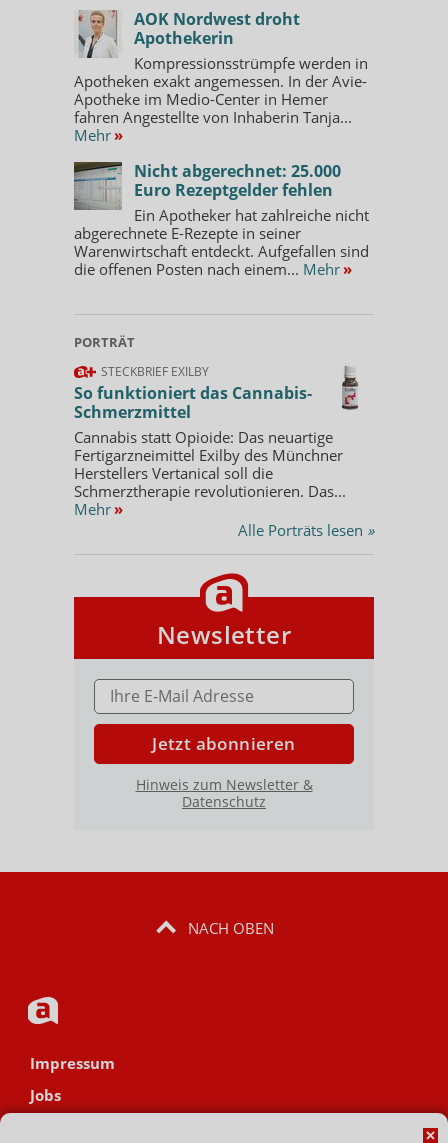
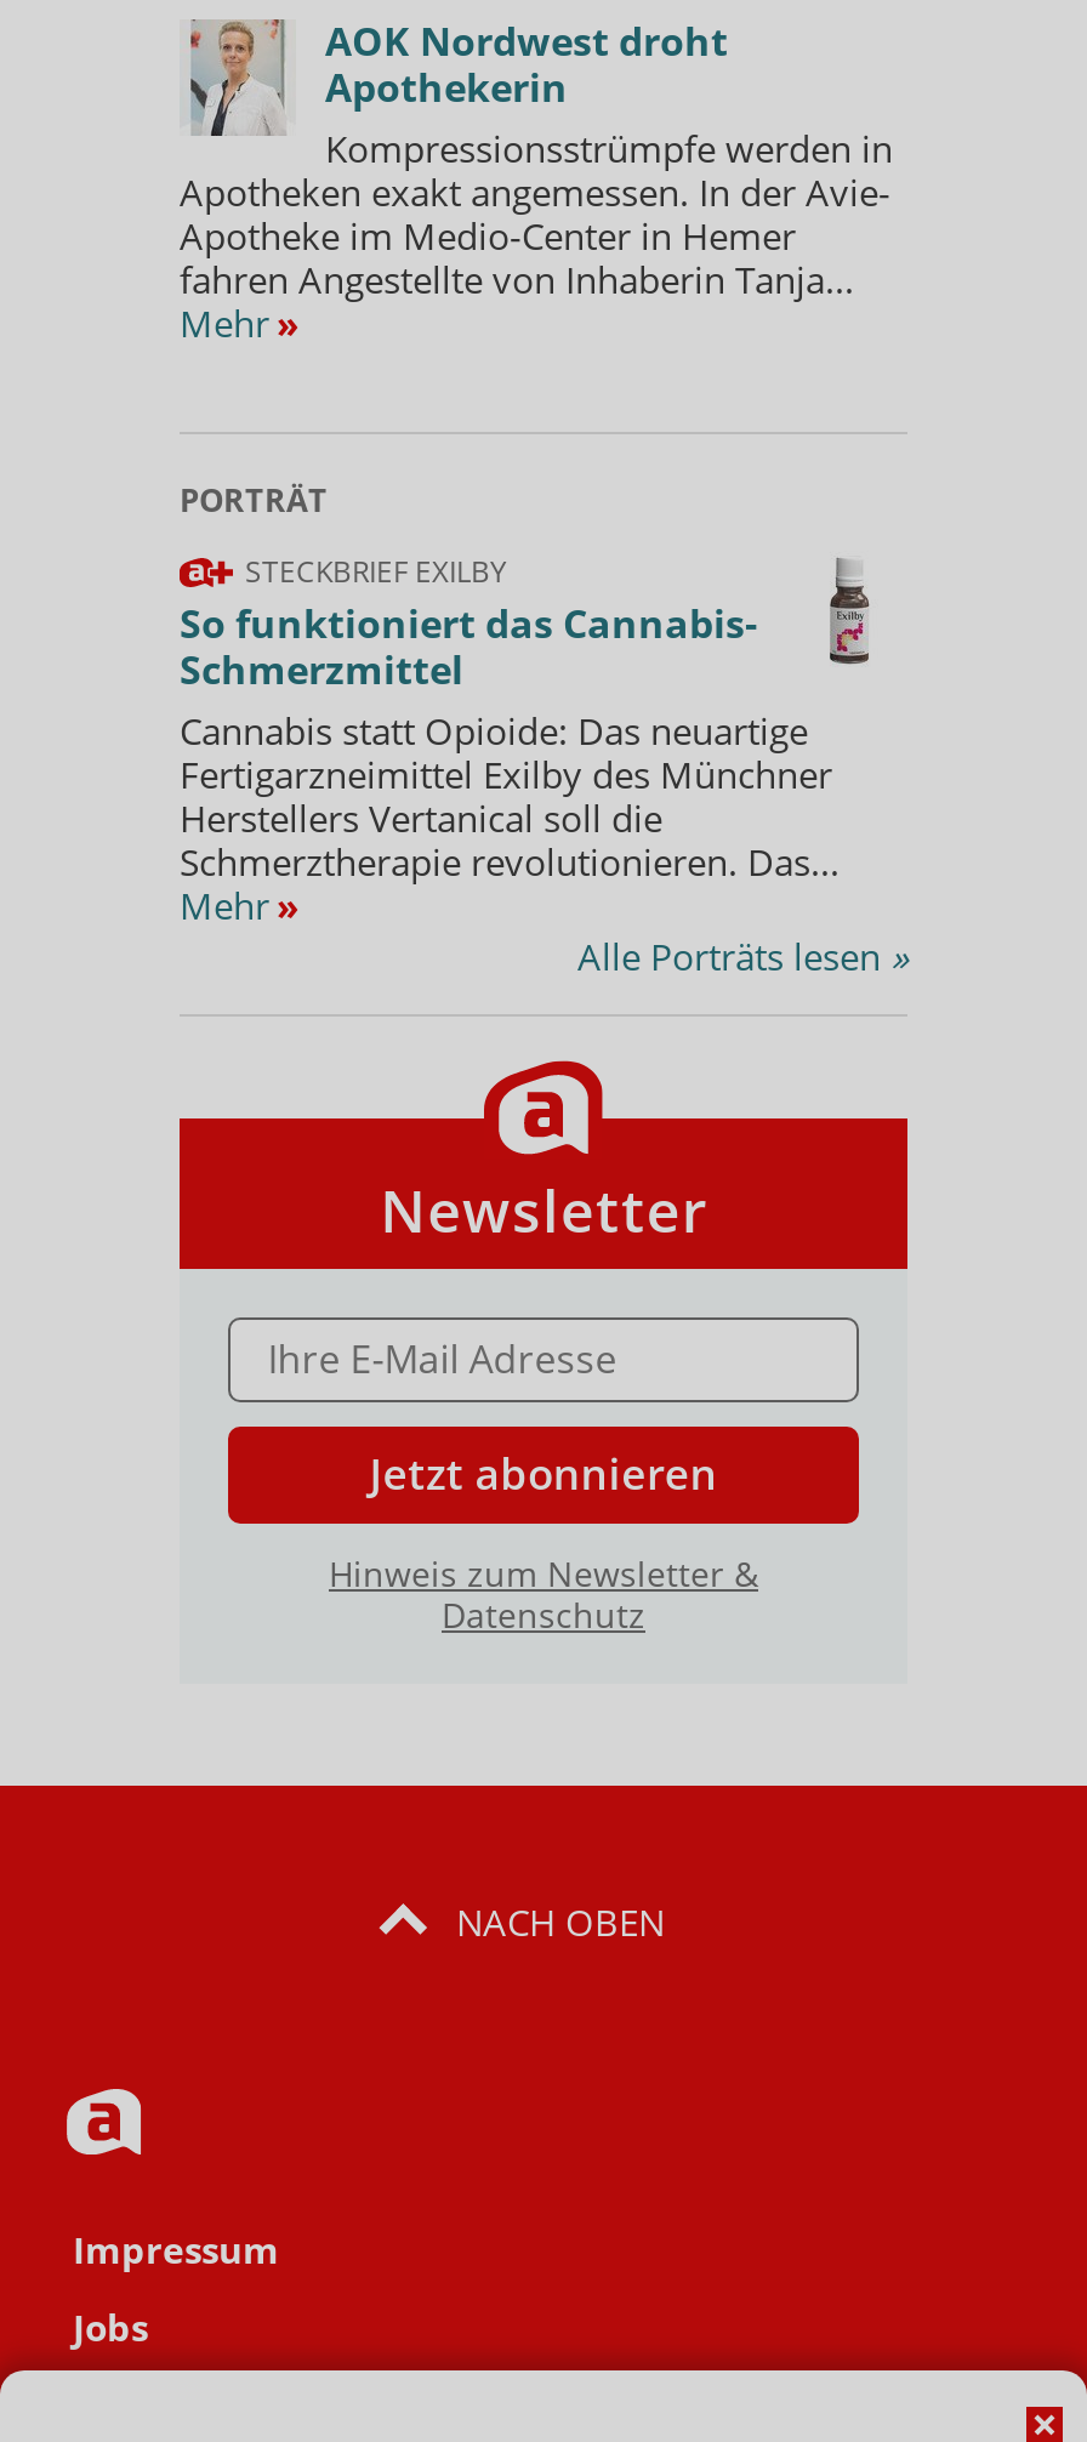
- [image]
- Nicht abgerechnet: 25.000
- Euro Rezeptgelder fehlen
- Ein Apotheker hat zahlreiche nicht
- abgerechnete E-Rezepte in seiner
- Warenwirtschaft entdeckt. Aufgefallen sind
- die offenen Posten nach einem... Mehr »
